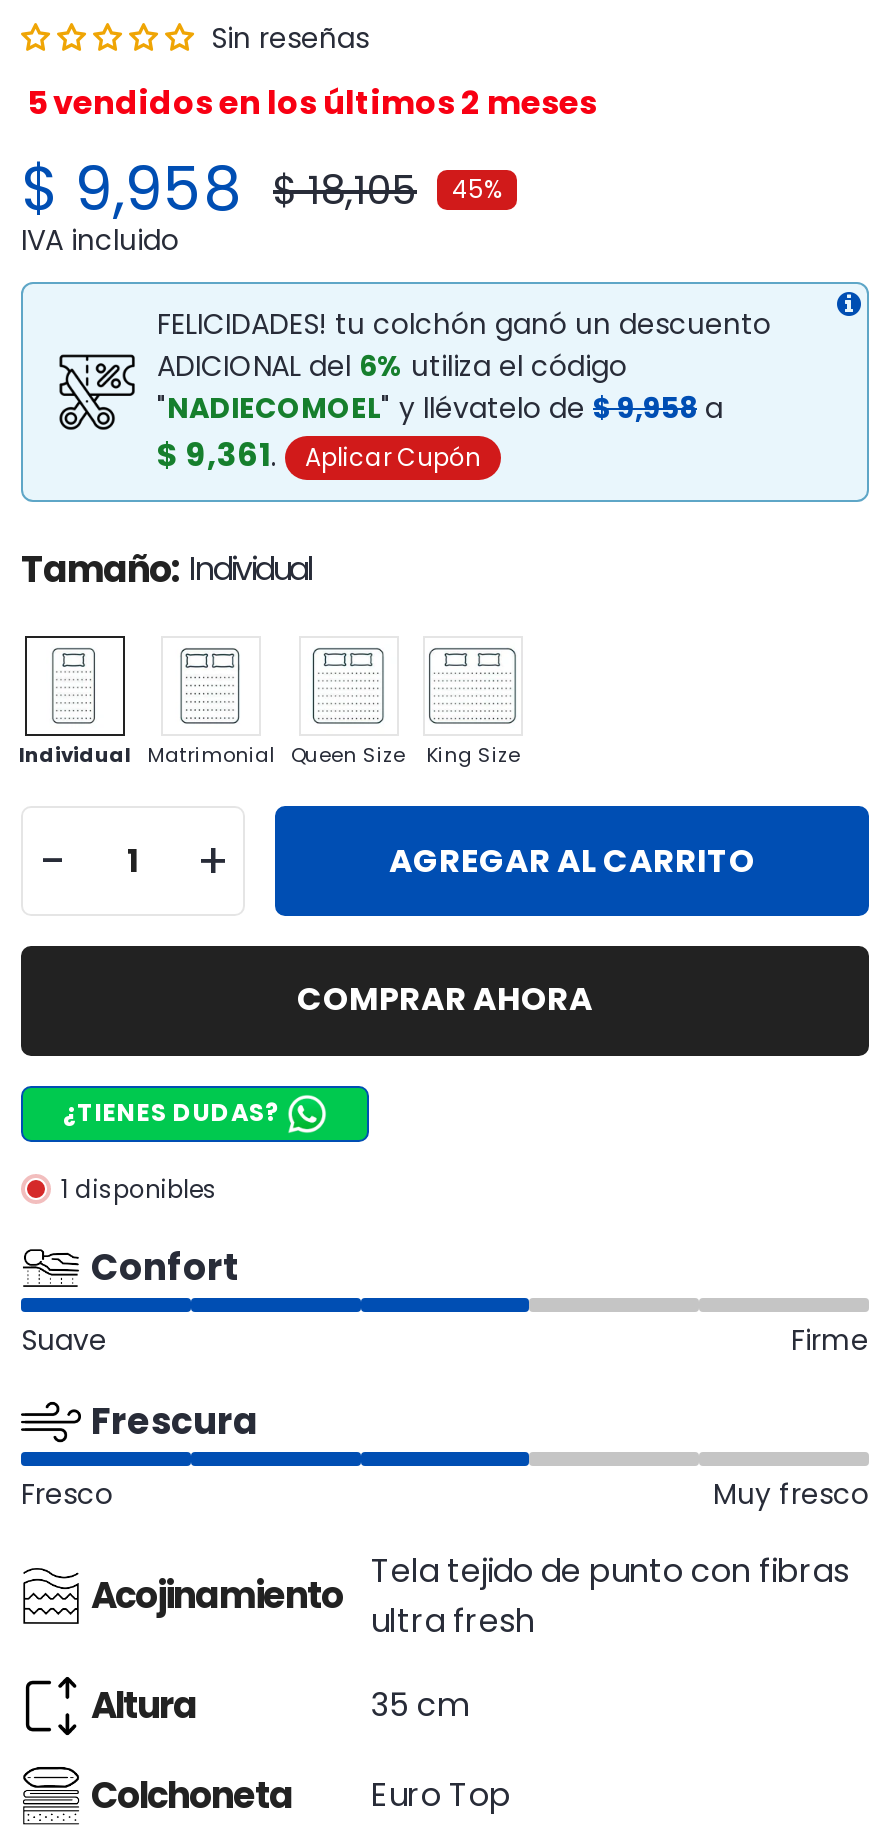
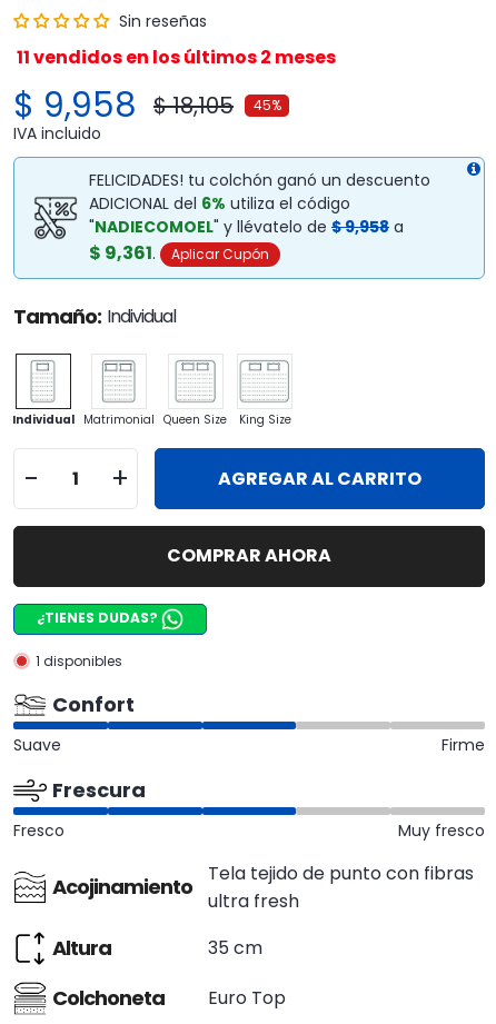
- 5 vendidos en los últimos 2 meses
+ 11 vendidos en los últimos 2 meses
